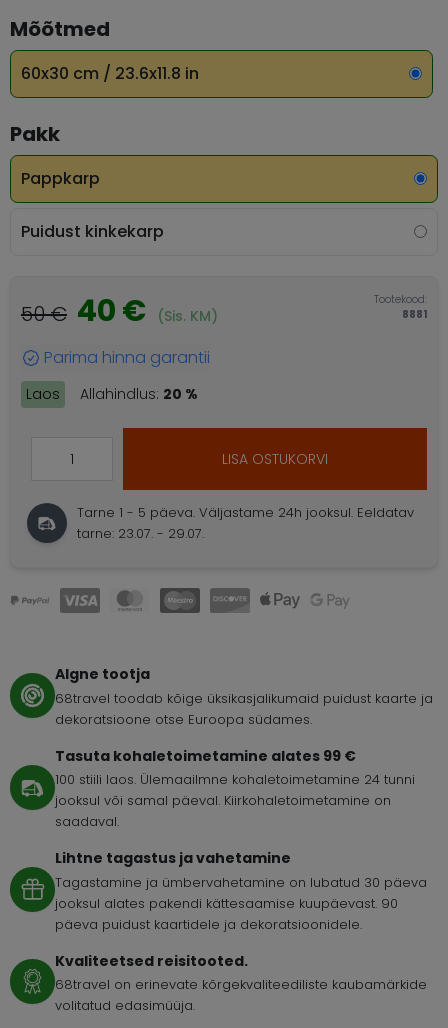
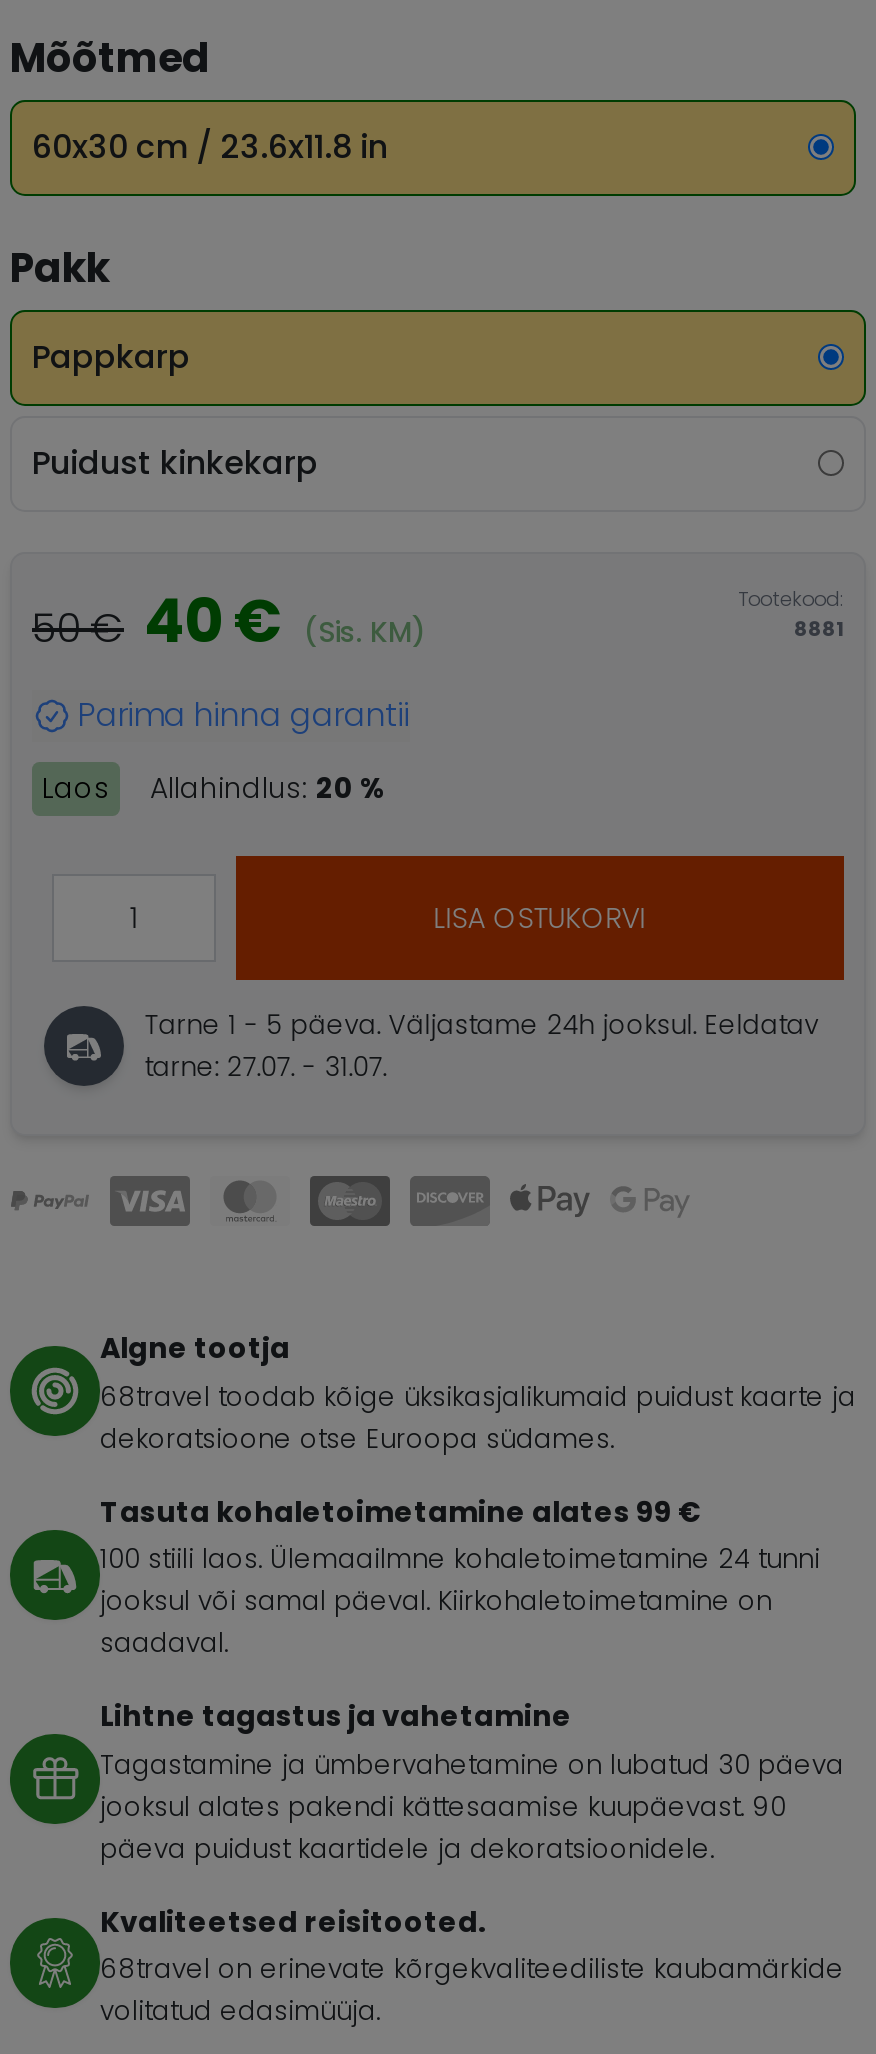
- tarne: 23.07. - 29.07.
+ tarne: 27.07. - 31.07.
